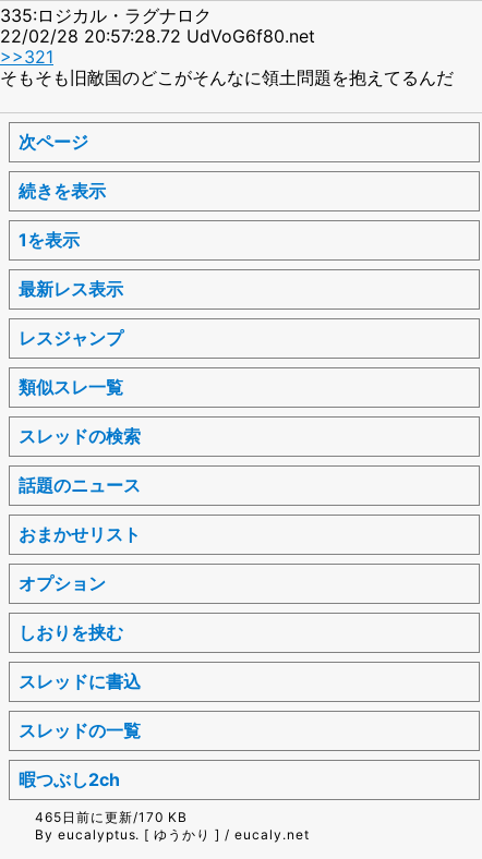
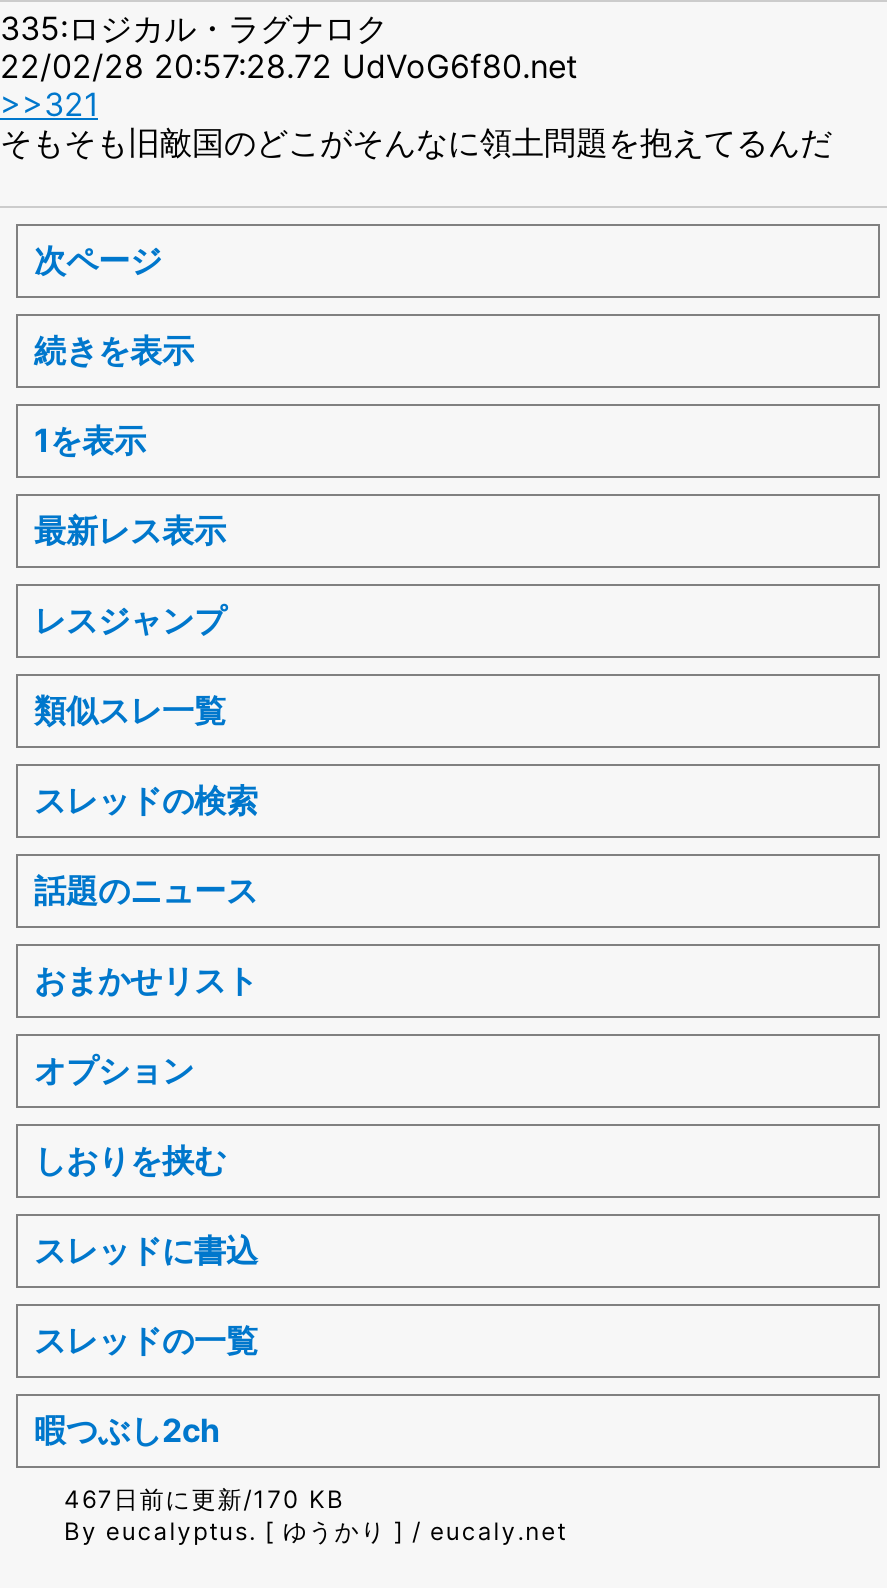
- 465日前に更新/170 KB
+ 467日前に更新/170 KB
